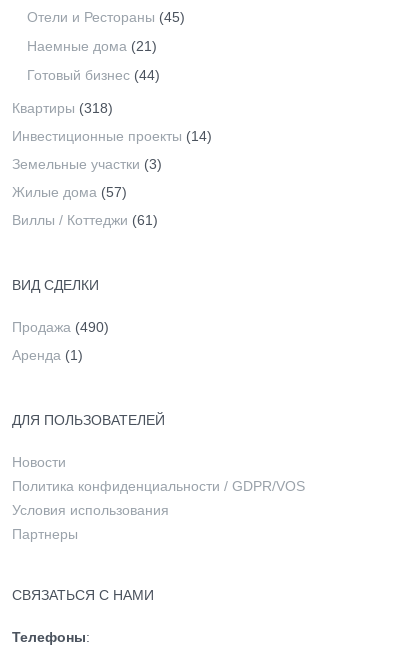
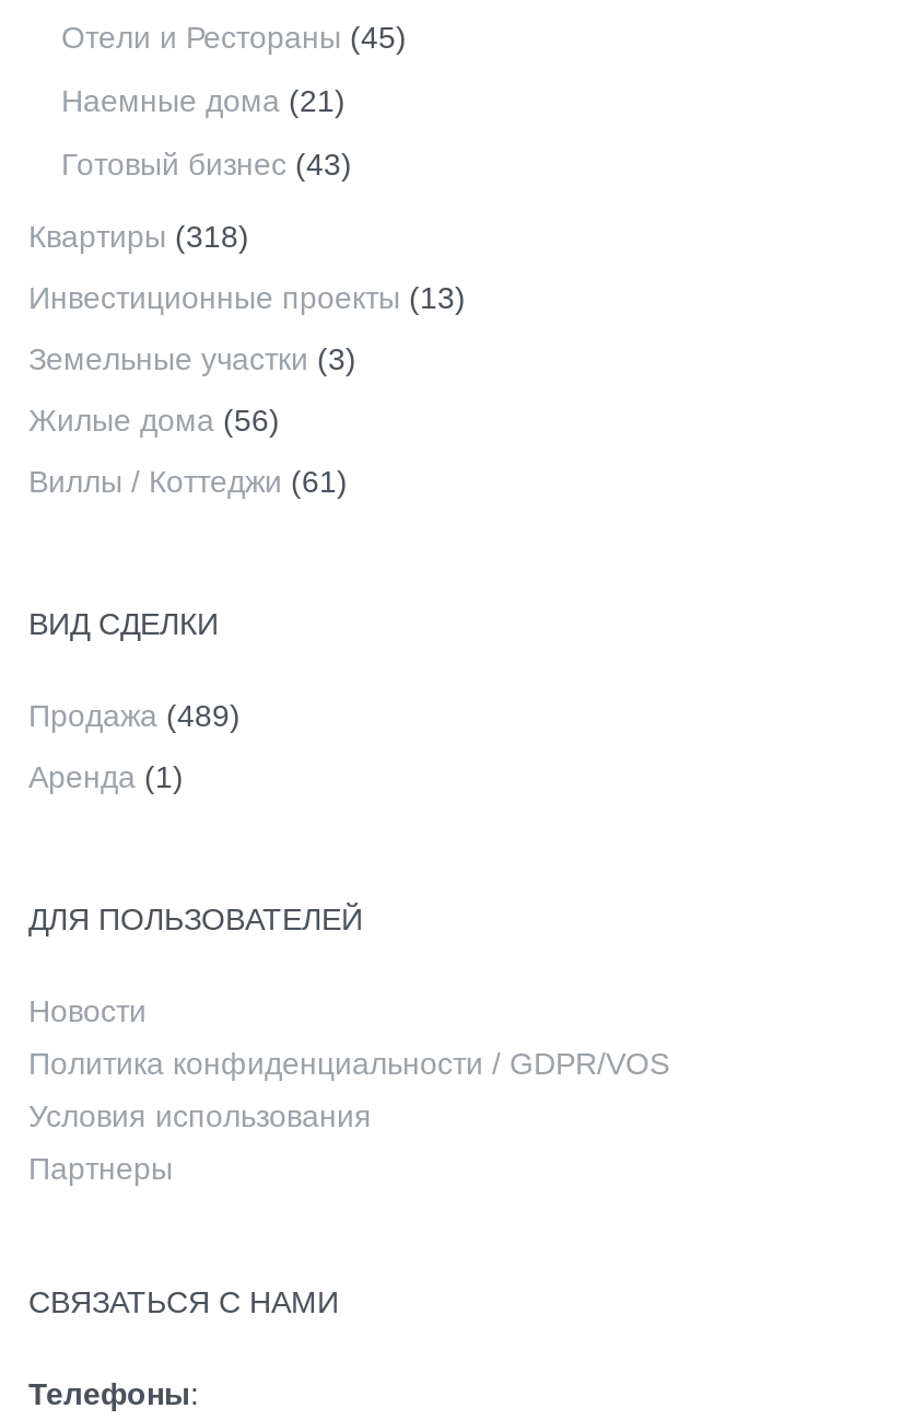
- Готовый бизнес (44)
+ Готовый бизнес (43)

- Инвестиционные проекты (14)
+ Инвестиционные проекты (13)

- Жилые дома (57)
+ Жилые дома (56)

- Продажа (490)
+ Продажа (489)
